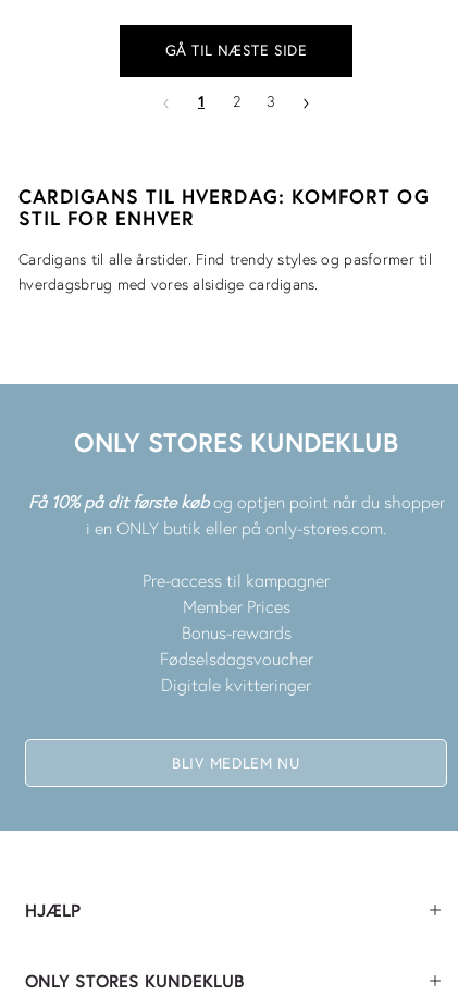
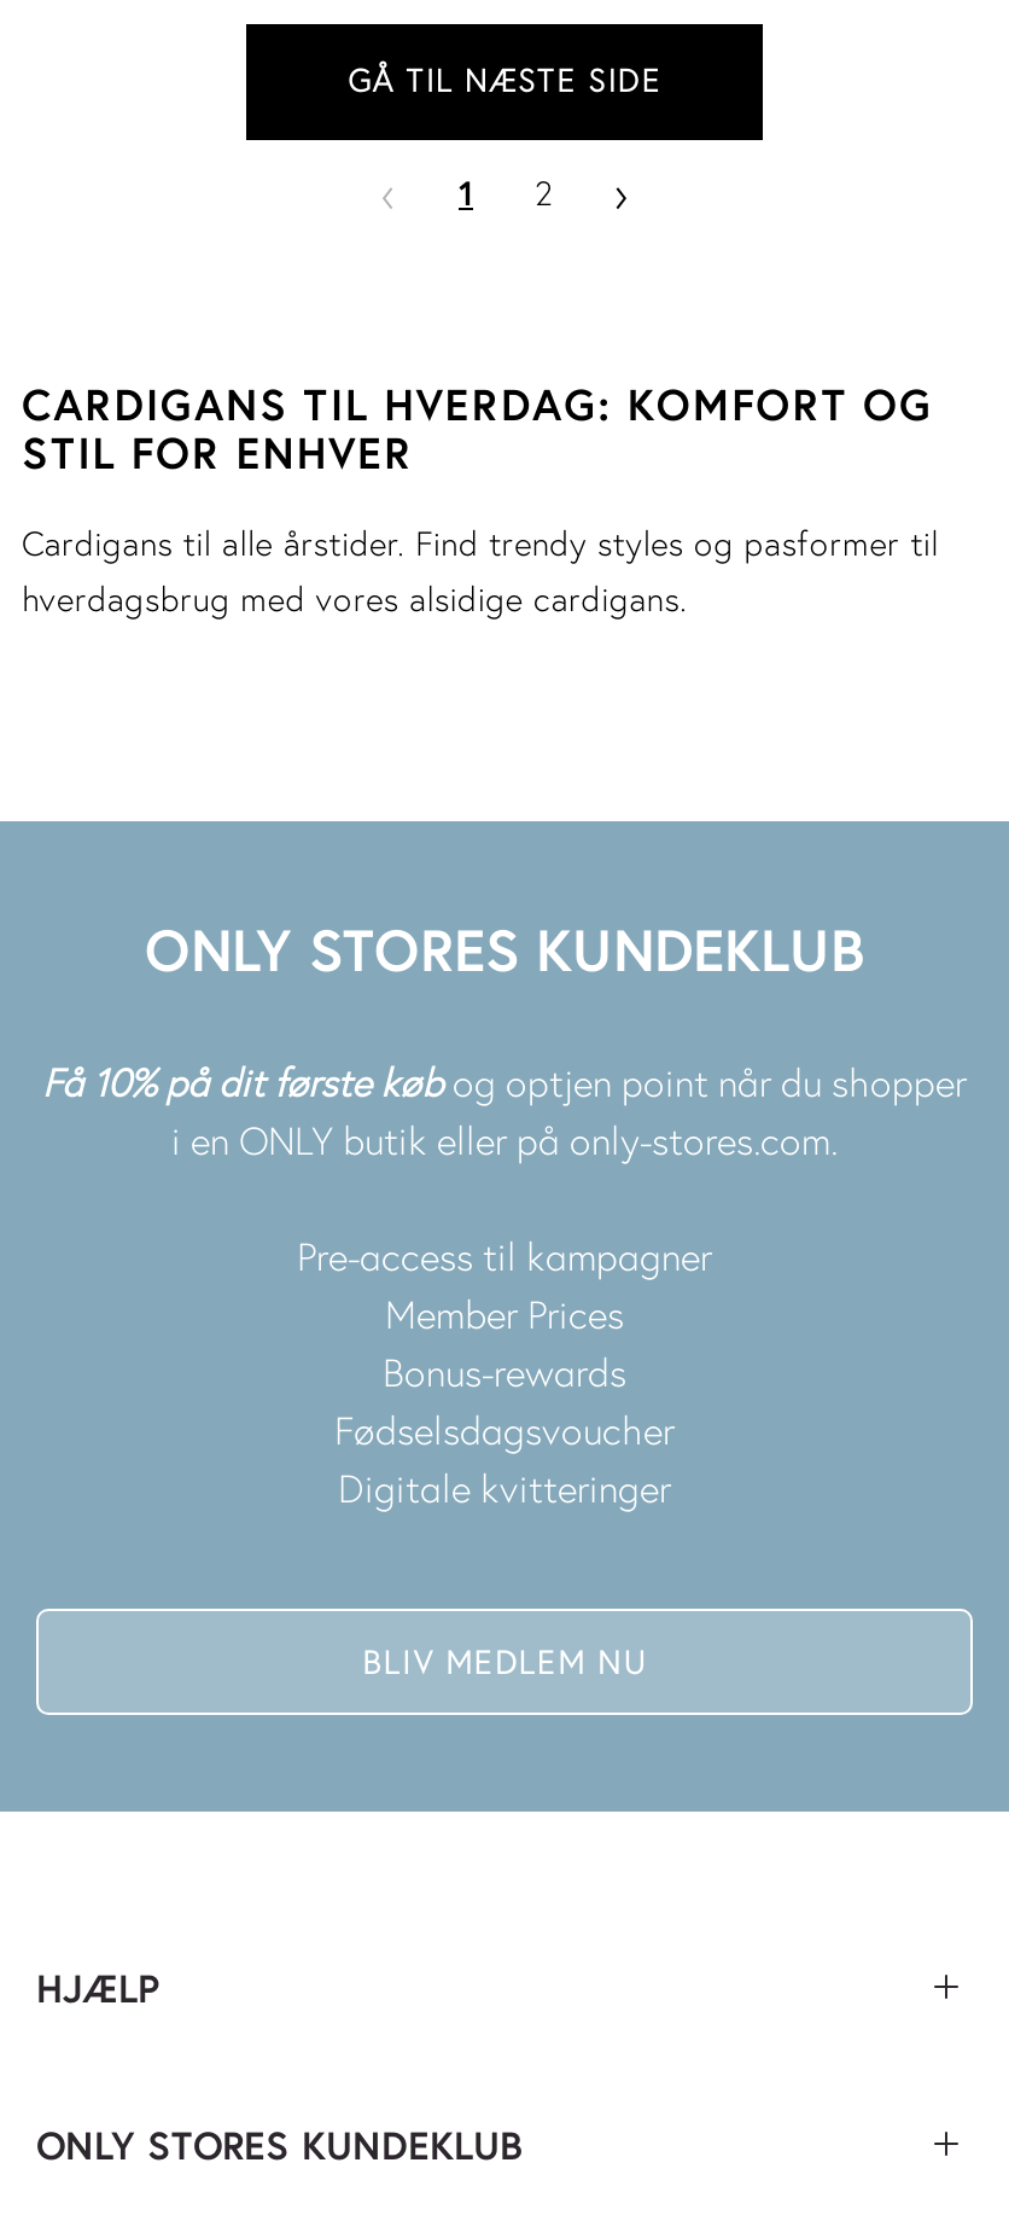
- 3
